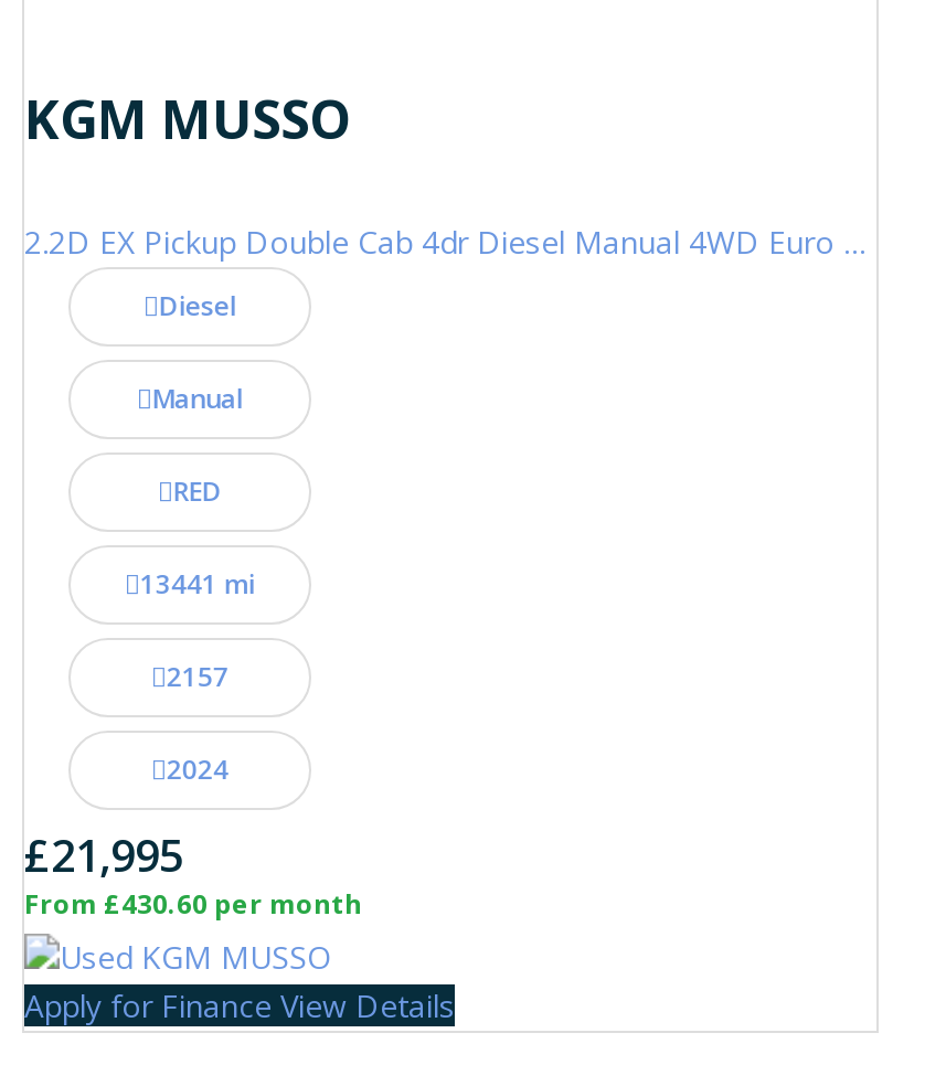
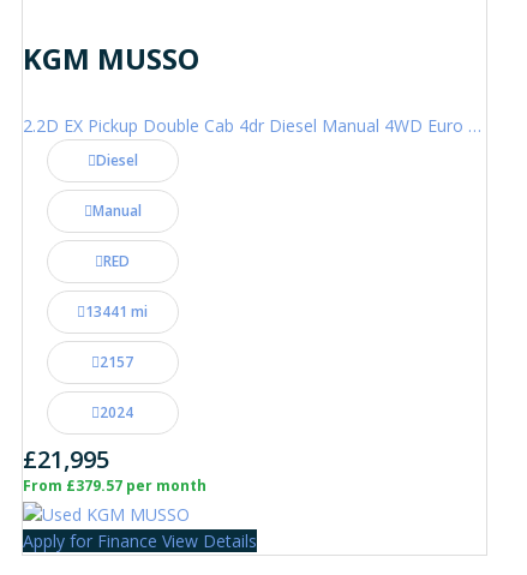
- From £430.60 per month
+ From £379.57 per month
